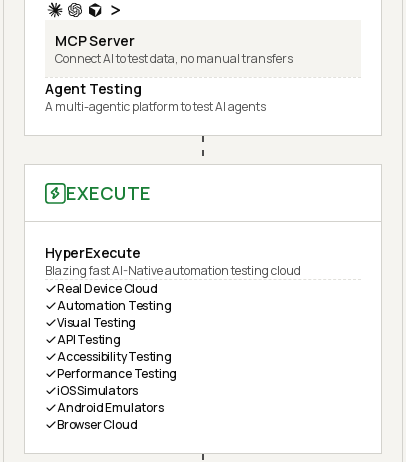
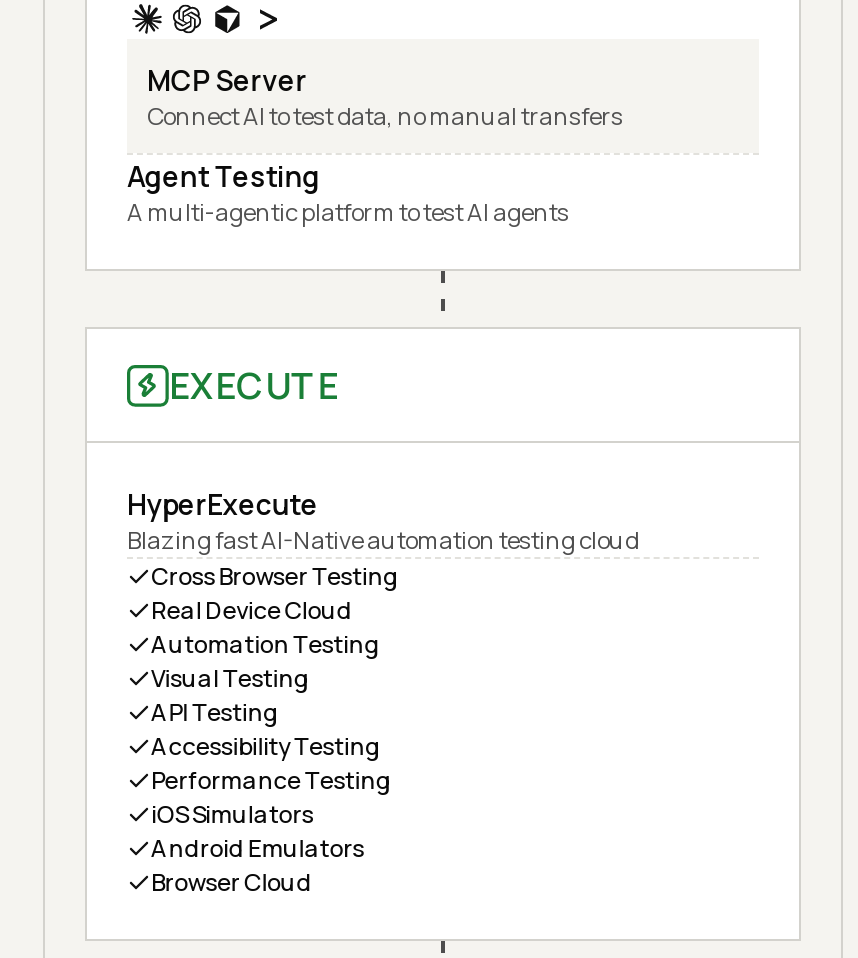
+ Cross Browser Testing
